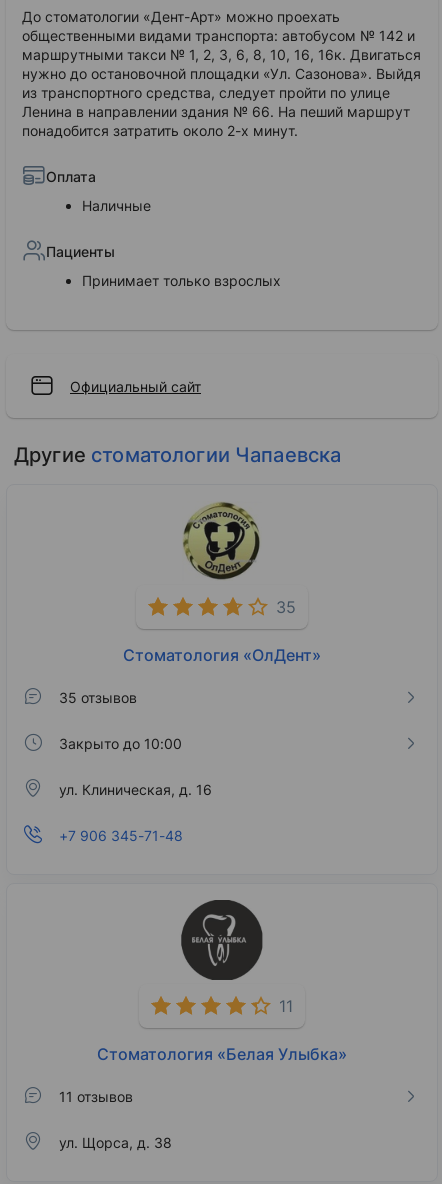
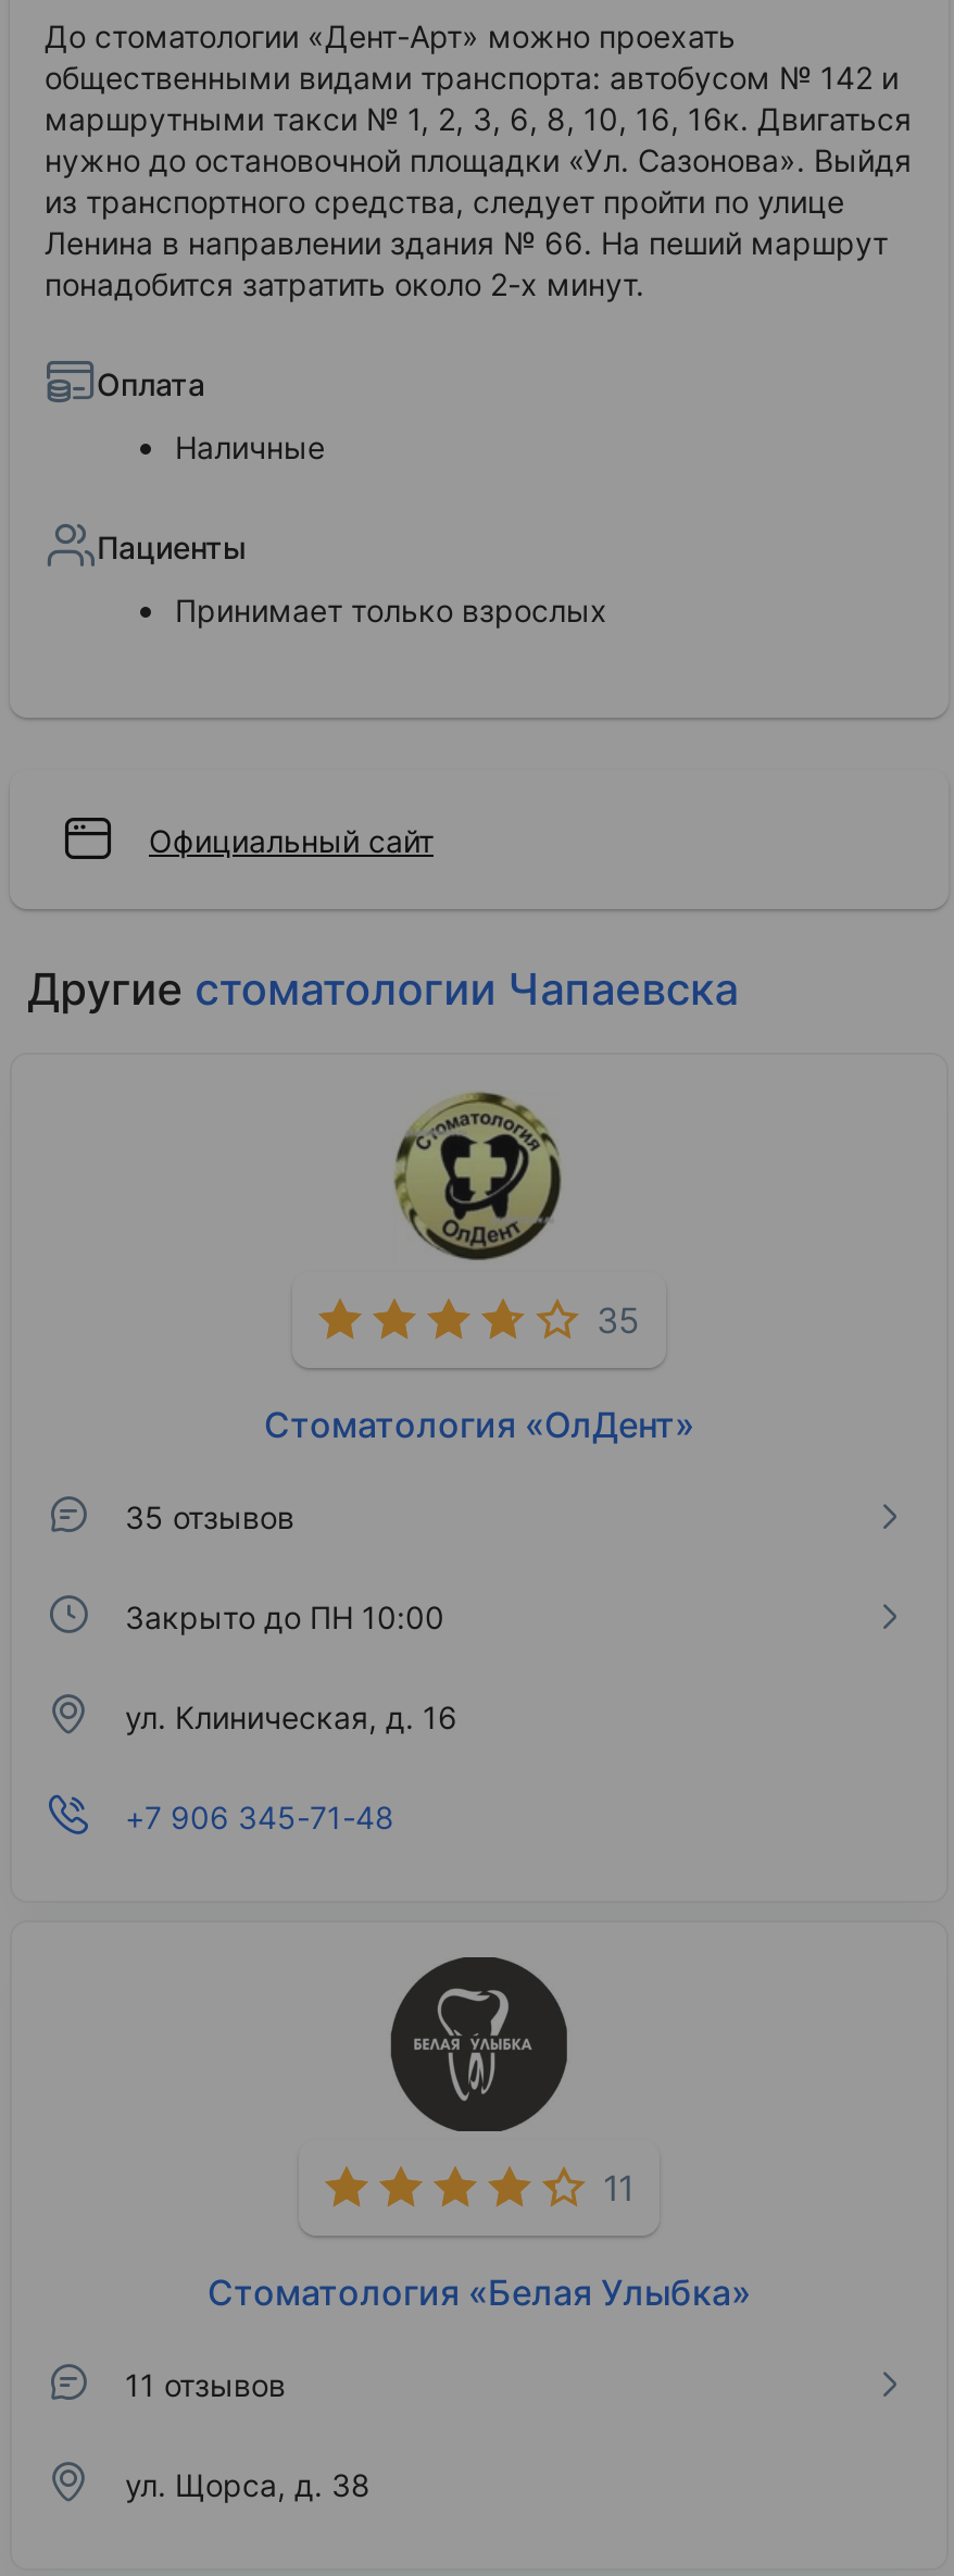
- Закрыто до 10:00
+ Закрыто до ПН 10:00
